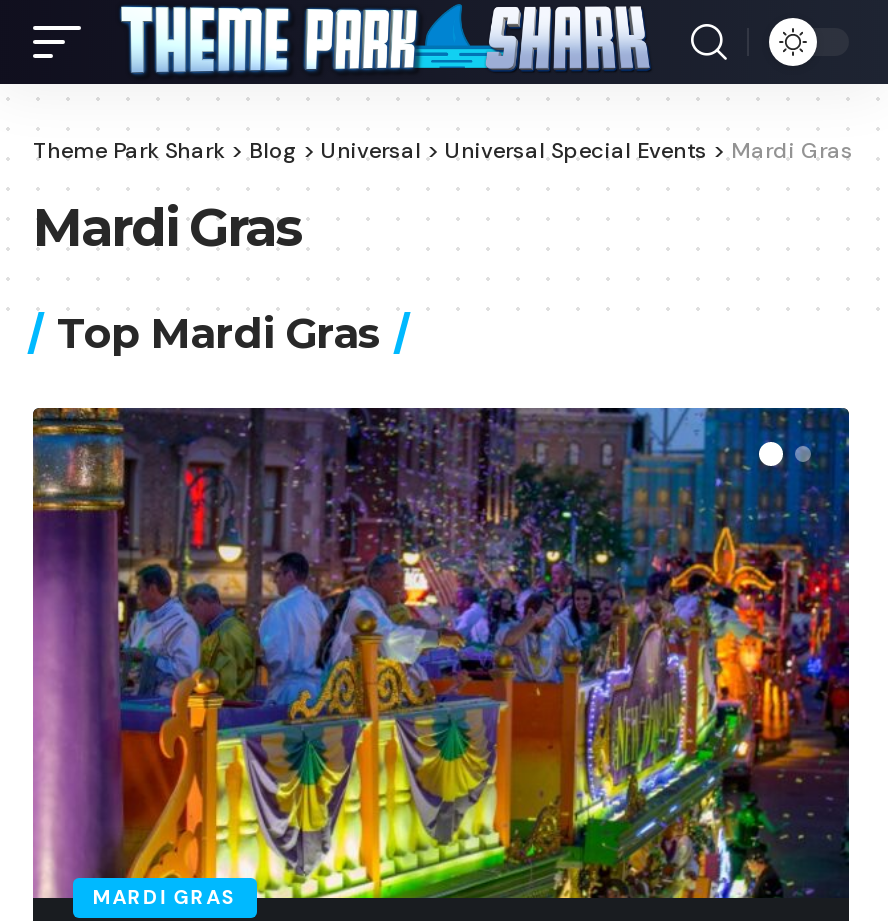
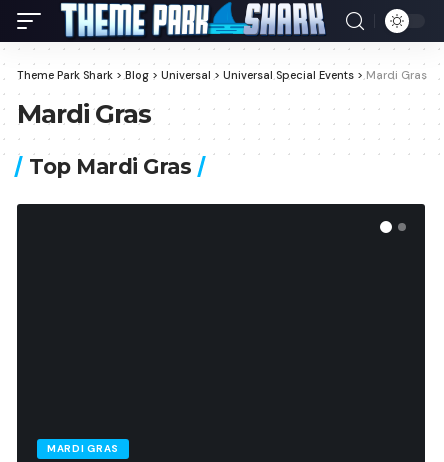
- [image]
